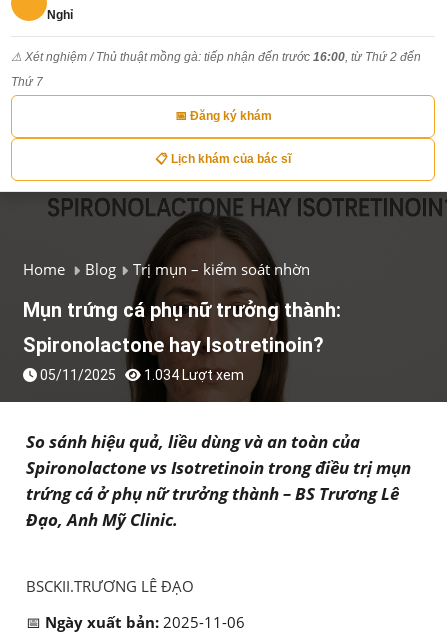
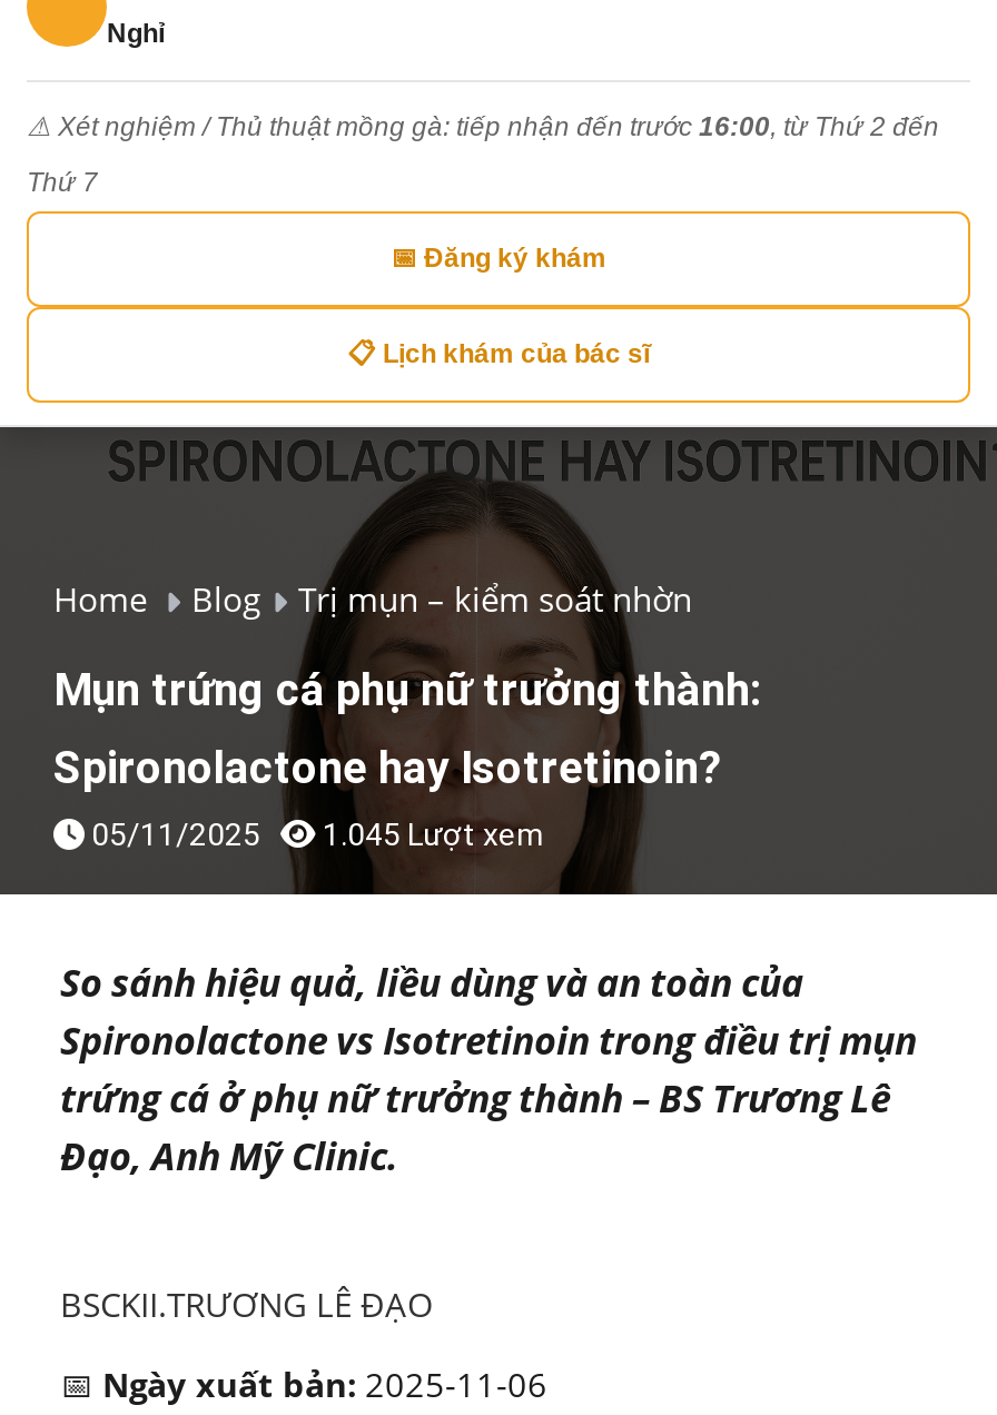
- 05/11/2025 1.034 Lượt xem
+ 05/11/2025 1.045 Lượt xem
